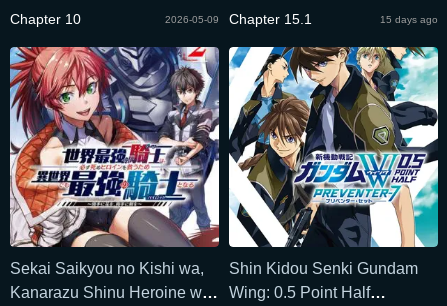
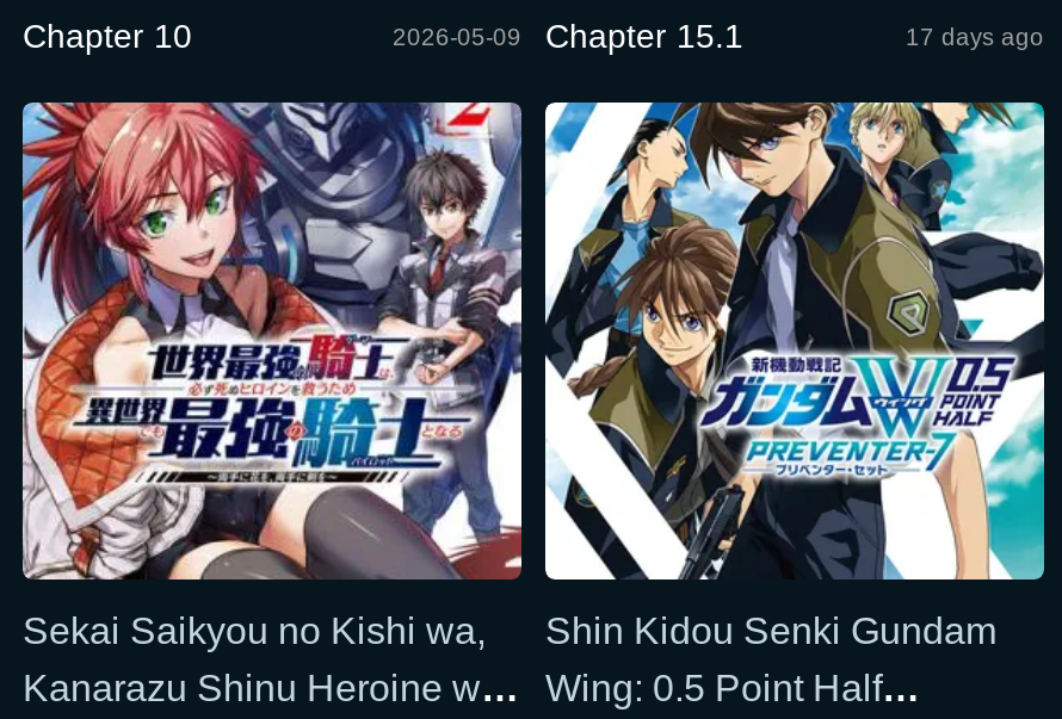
- 15 days ago
+ 17 days ago
